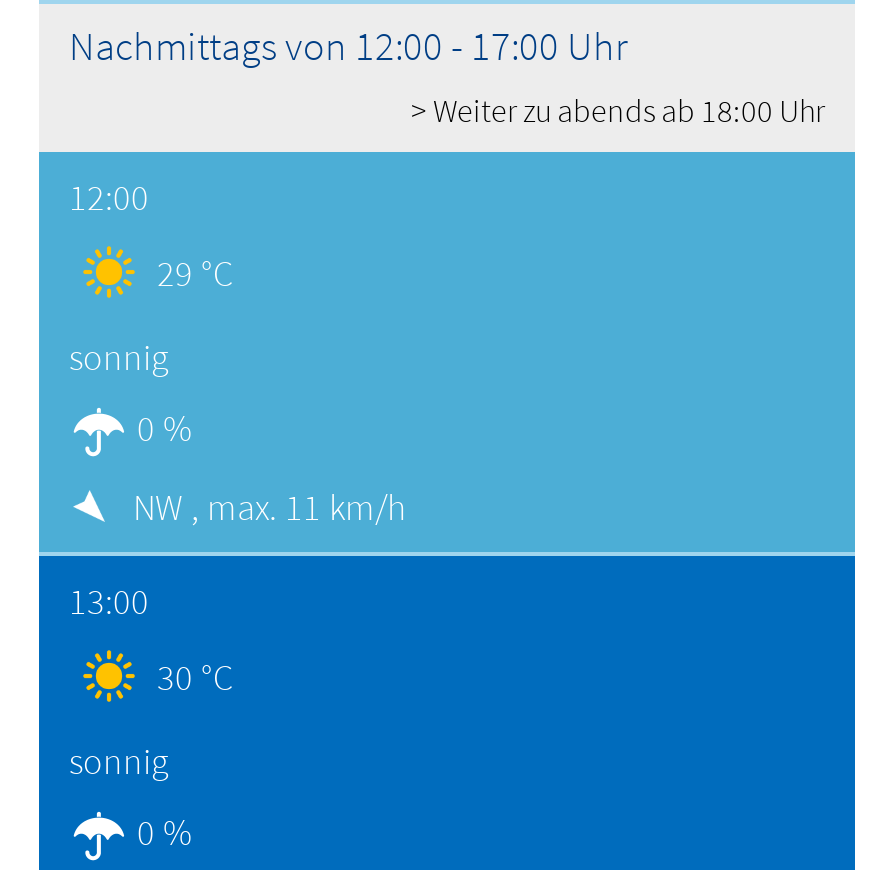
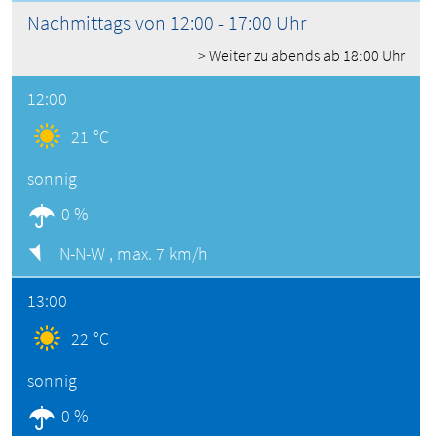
- 29 °C
+ 21 °C

- NW , max. 11 km/h
+ N-N-W , max. 7 km/h

- 30 °C
+ 22 °C
